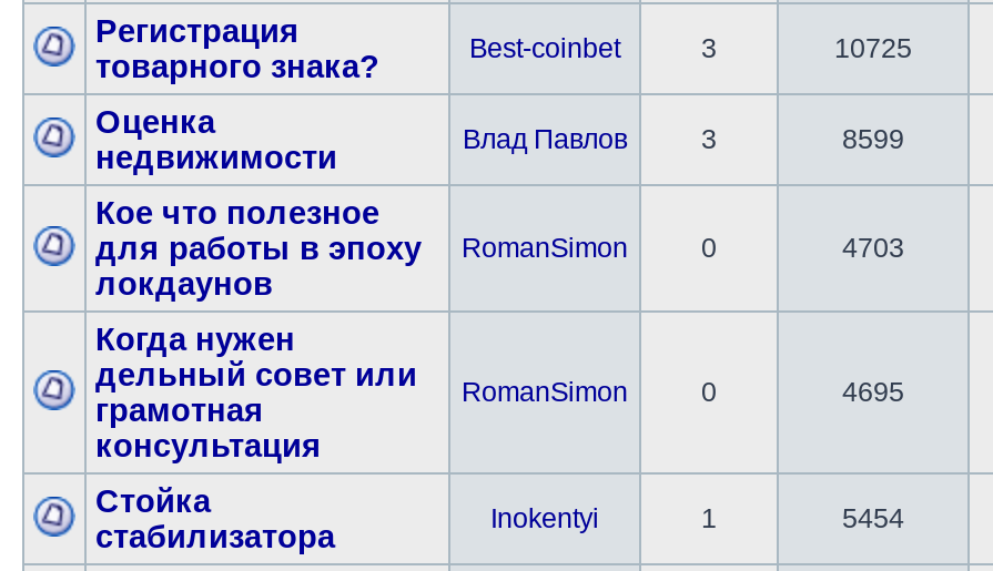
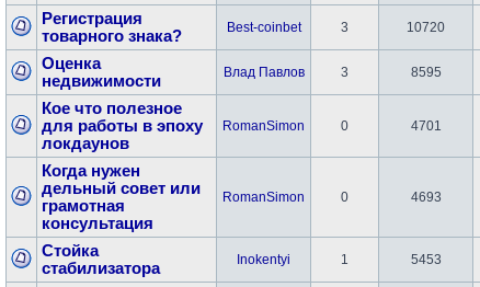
- 10725
+ 10720

- 8599
+ 8595

- 4703
+ 4701

- 4695
+ 4693

- 5454
+ 5453
